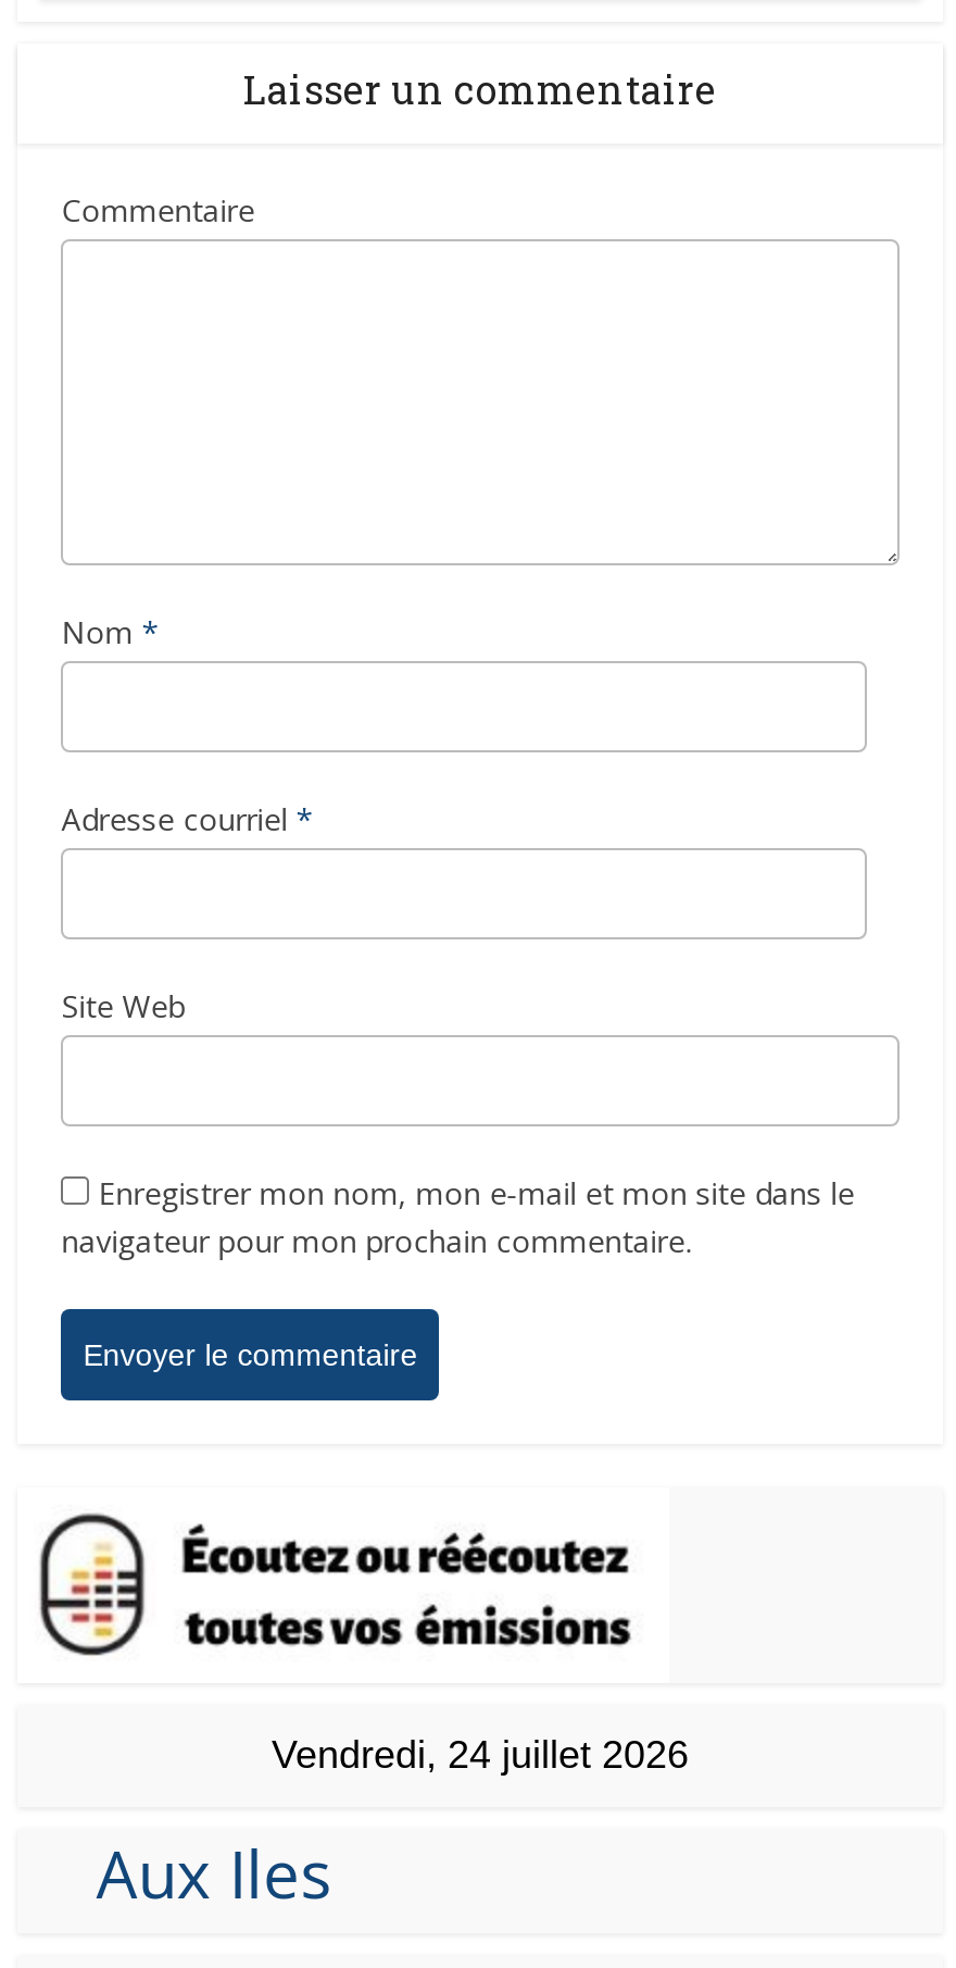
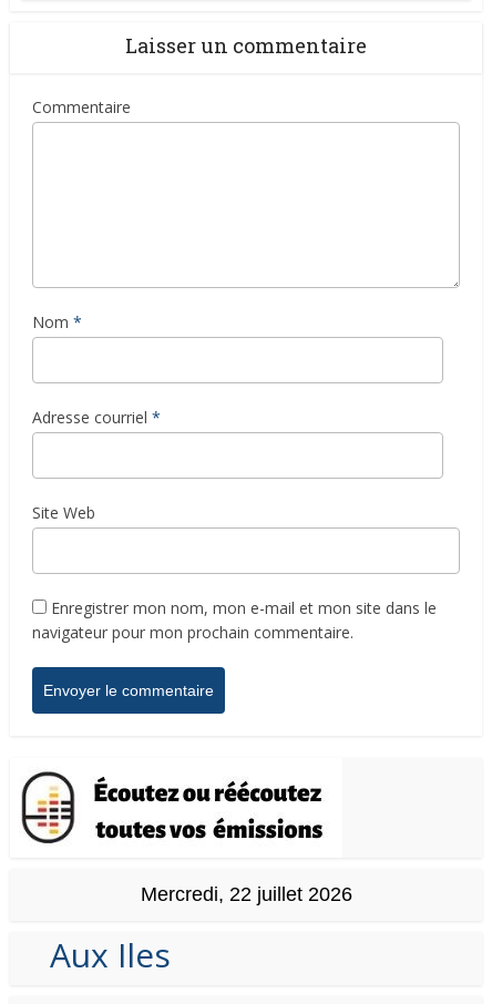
- Vendredi, 24 juillet 2026
+ Mercredi, 22 juillet 2026
